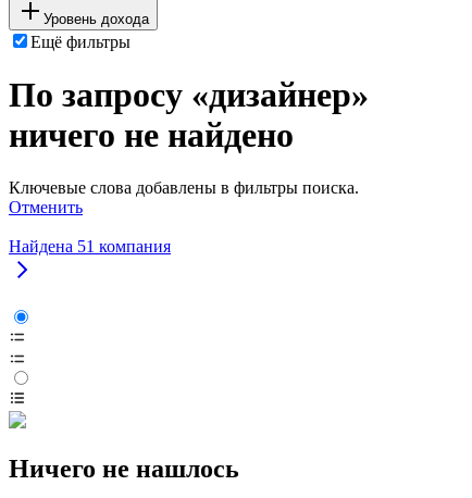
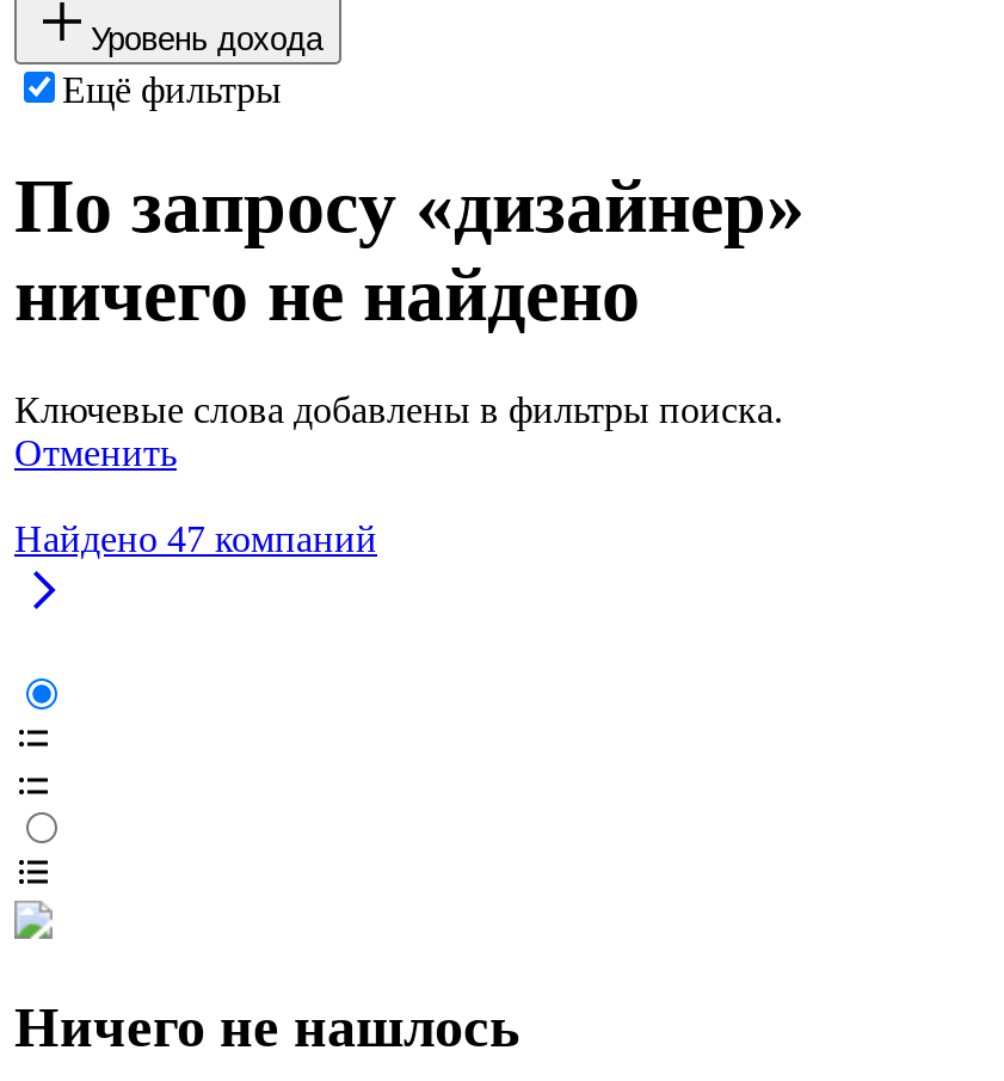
- Найдена 51 компания
+ Найдено 47 компаний
